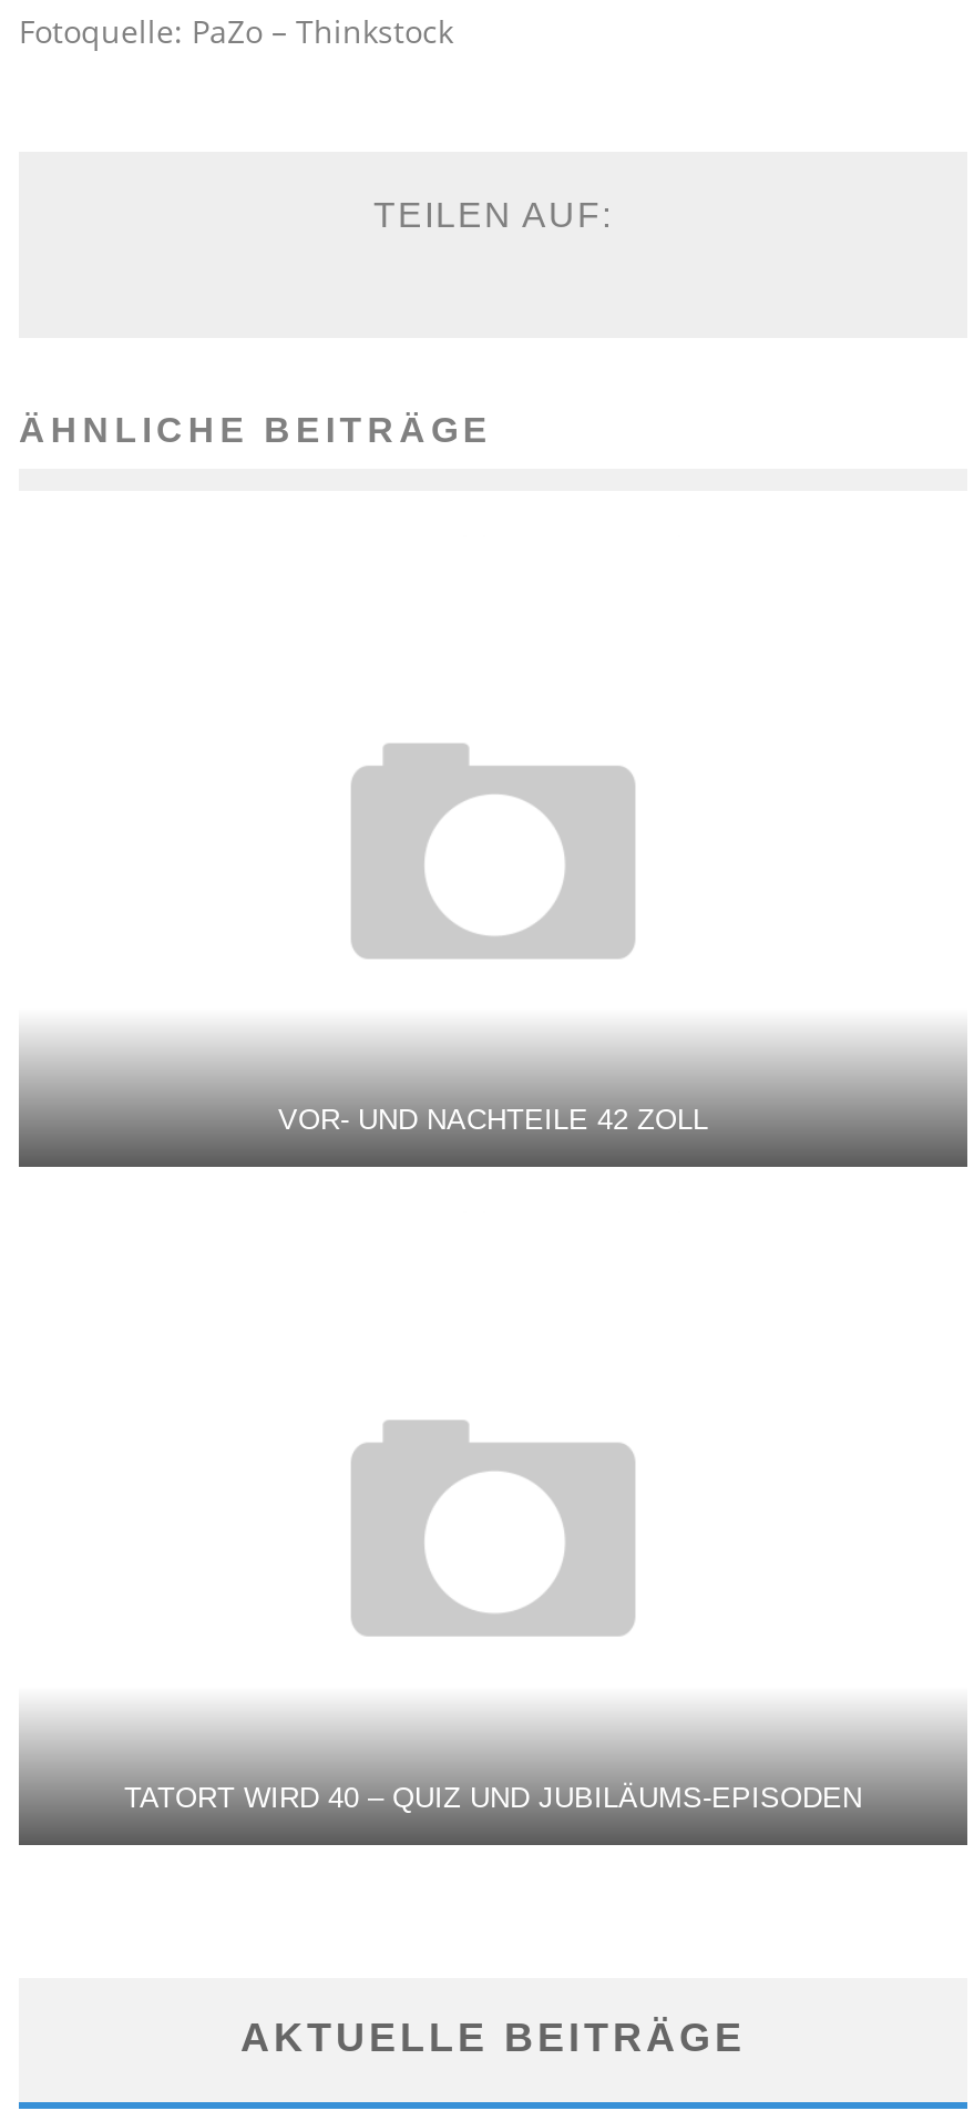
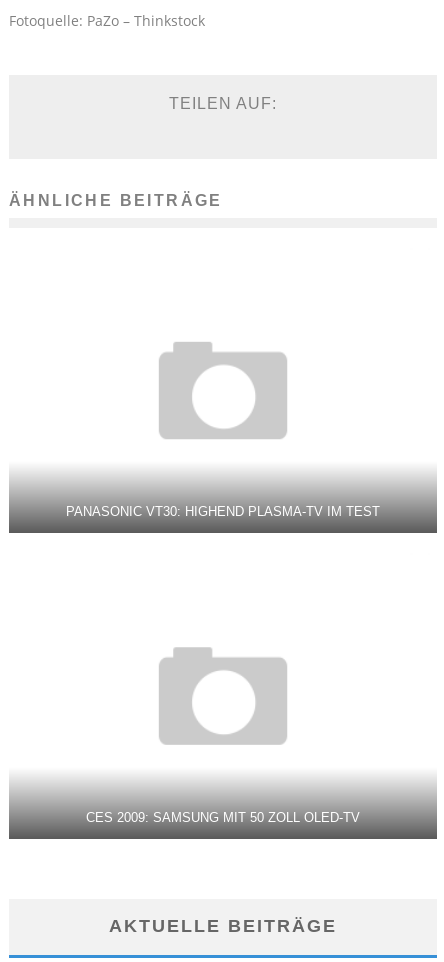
- VOR- UND NACHTEILE 42 ZOLL
+ PANASONIC VT30: HIGHEND PLASMA-TV IM TEST

- TATORT WIRD 40 – QUIZ UND JUBILÄUMS-EPISODEN
+ CES 2009: SAMSUNG MIT 50 ZOLL OLED-TV
